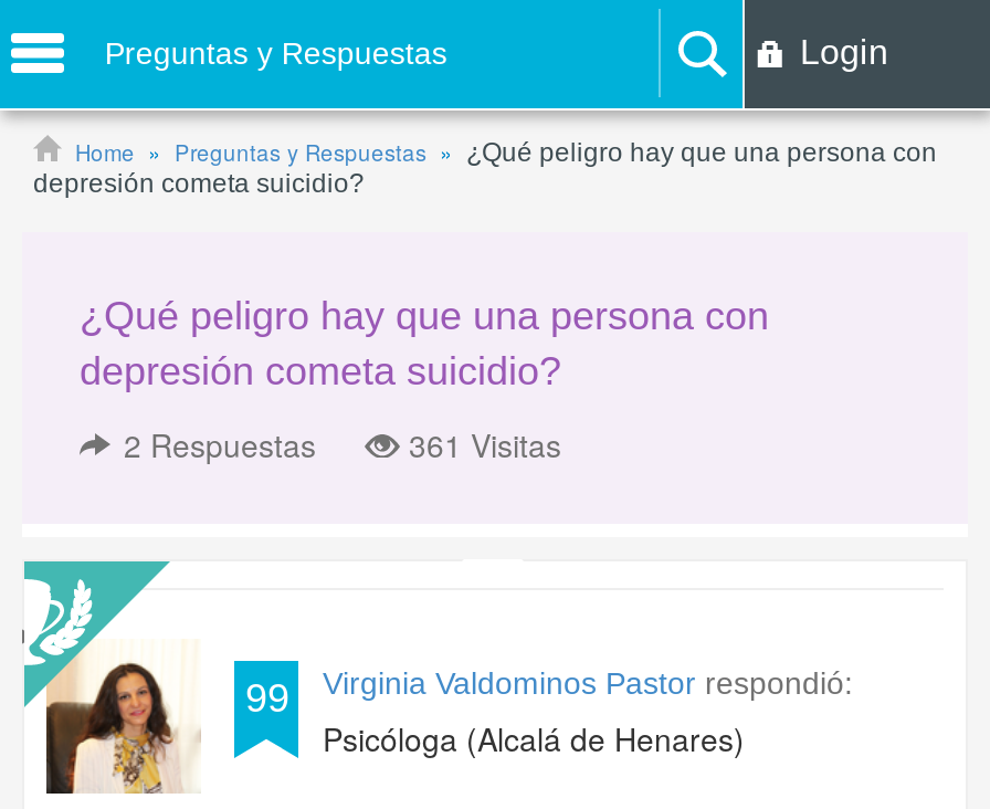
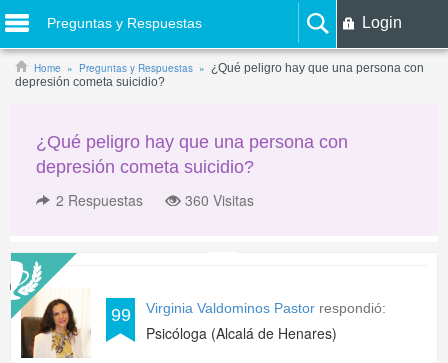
- 361 Visitas
+ 360 Visitas
